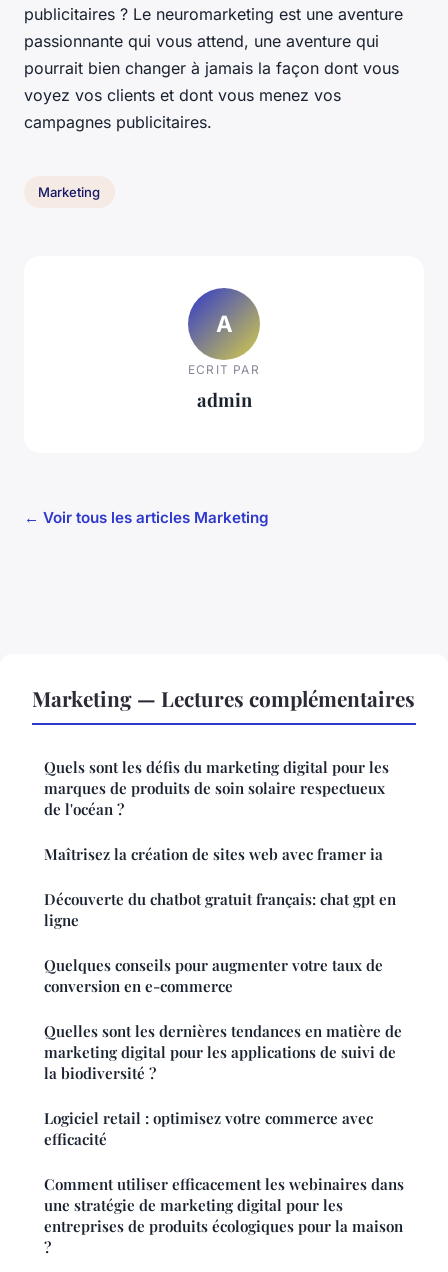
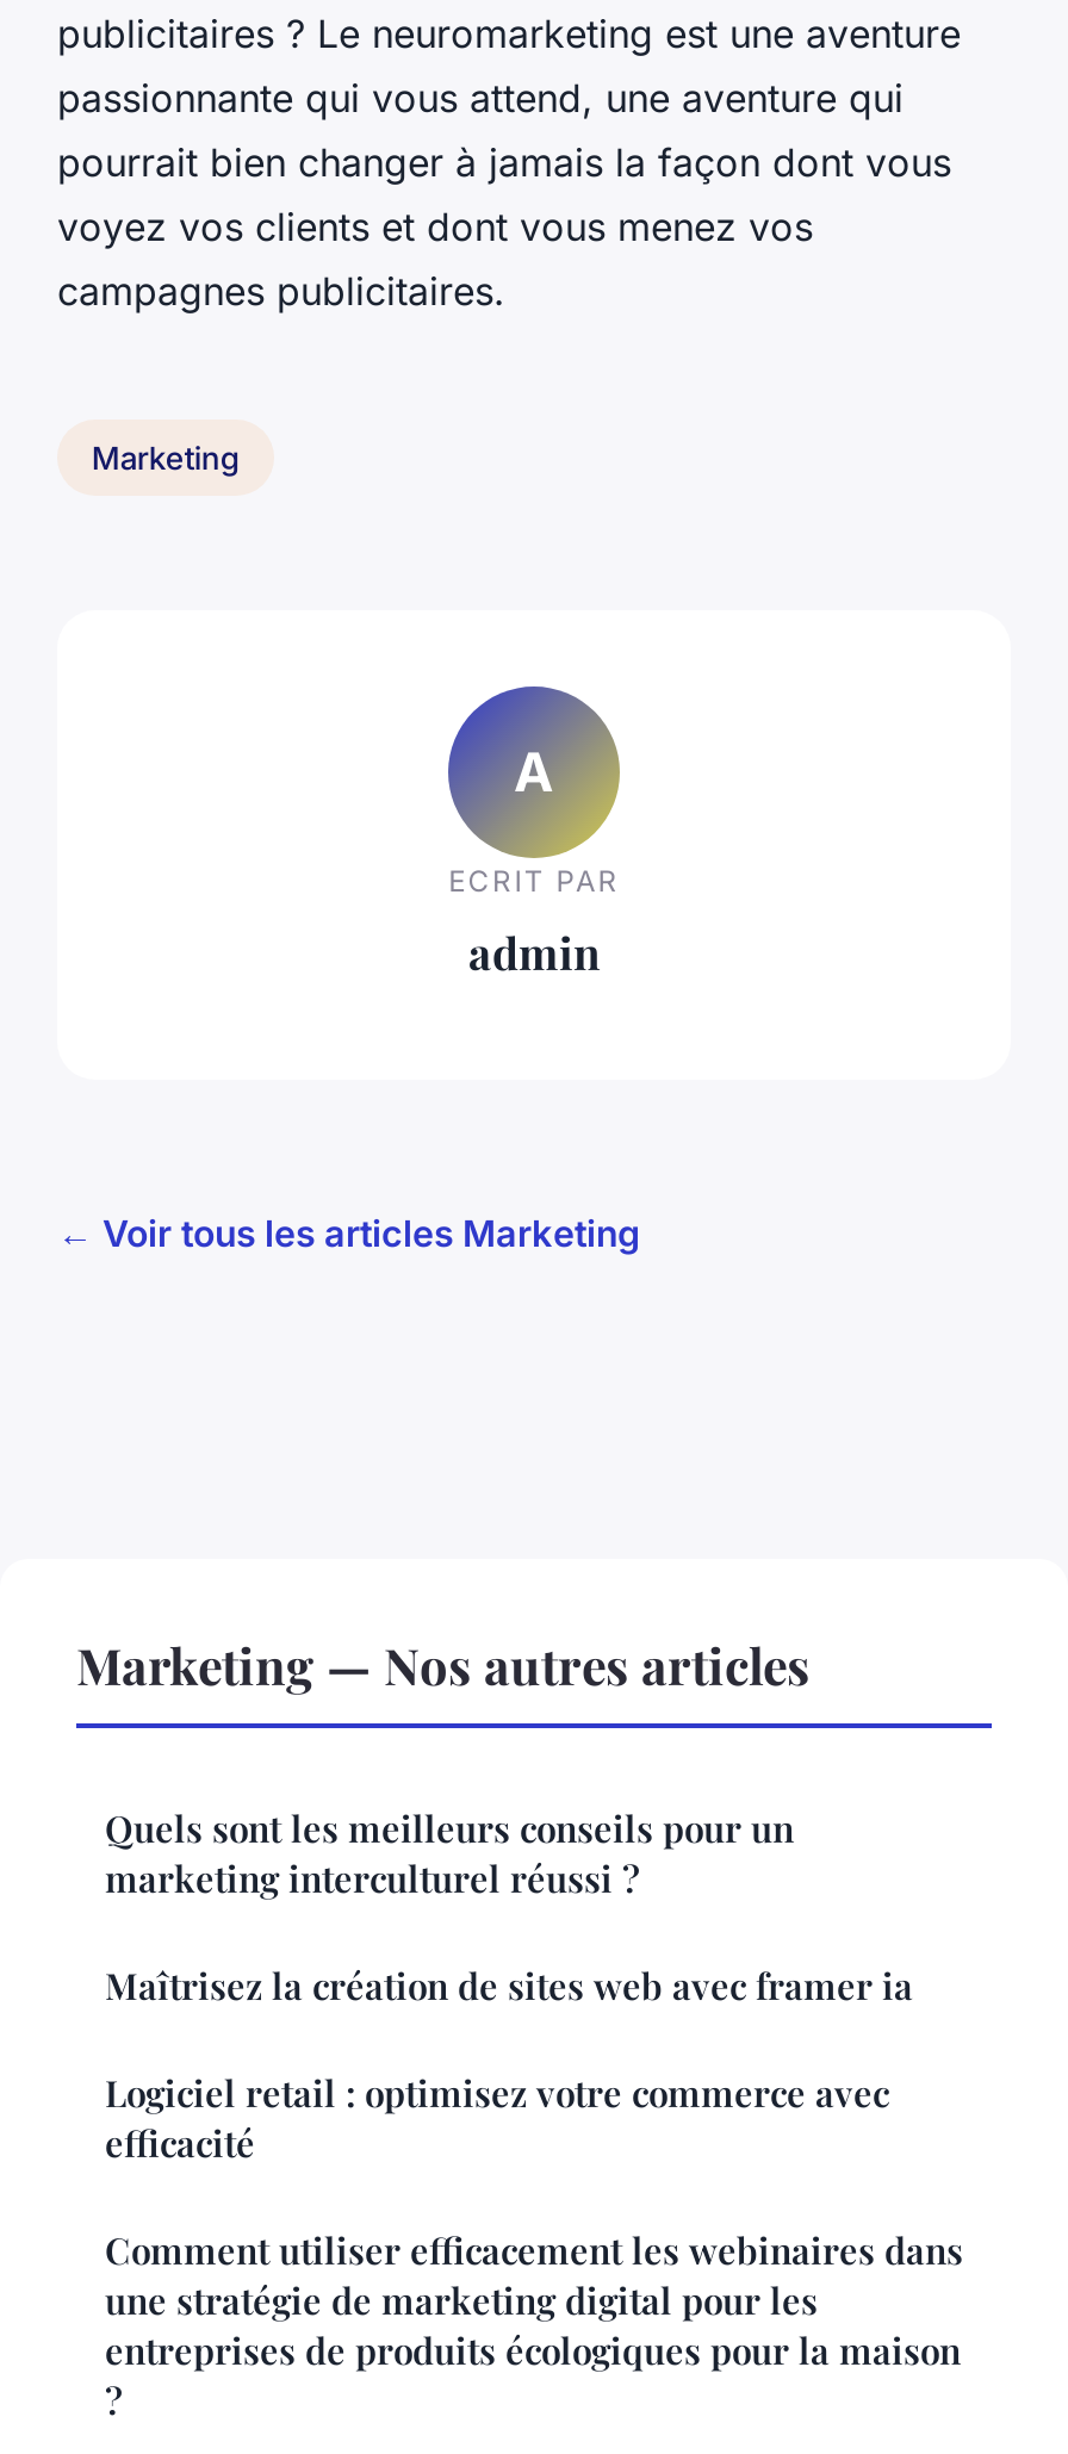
- Marketing — Lectures complémentaires
+ Marketing — Nos autres articles

- Quels sont les défis du marketing digital pour les
- marques de produits de soin solaire respectueux
- de l'océan ?
+ Quels sont les meilleurs conseils pour un
+ marketing interculturel réussi ?

- Découverte du chatbot gratuit français: chat gpt en
- ligne
- Quelques conseils pour augmenter votre taux de
- conversion en e-commerce
- Quelles sont les dernières tendances en matière de
- marketing digital pour les applications de suivi de
- la biodiversité ?
